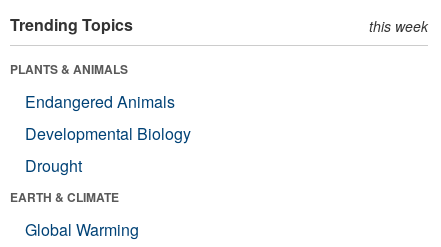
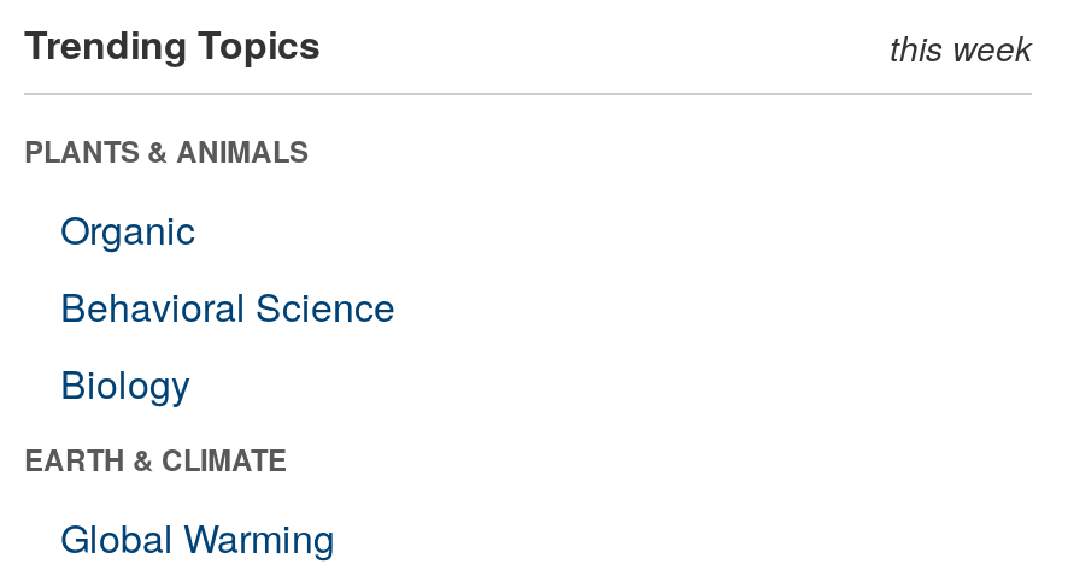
- Endangered Animals
- Developmental Biology
- Drought
+ Organic
+ Behavioral Science
+ Biology
